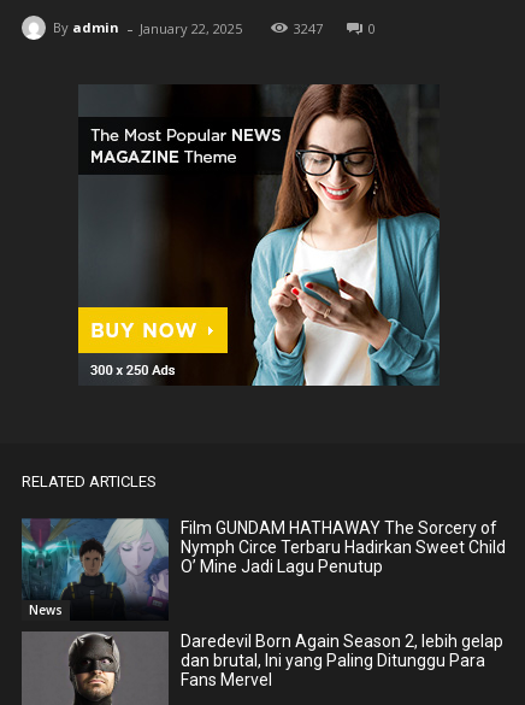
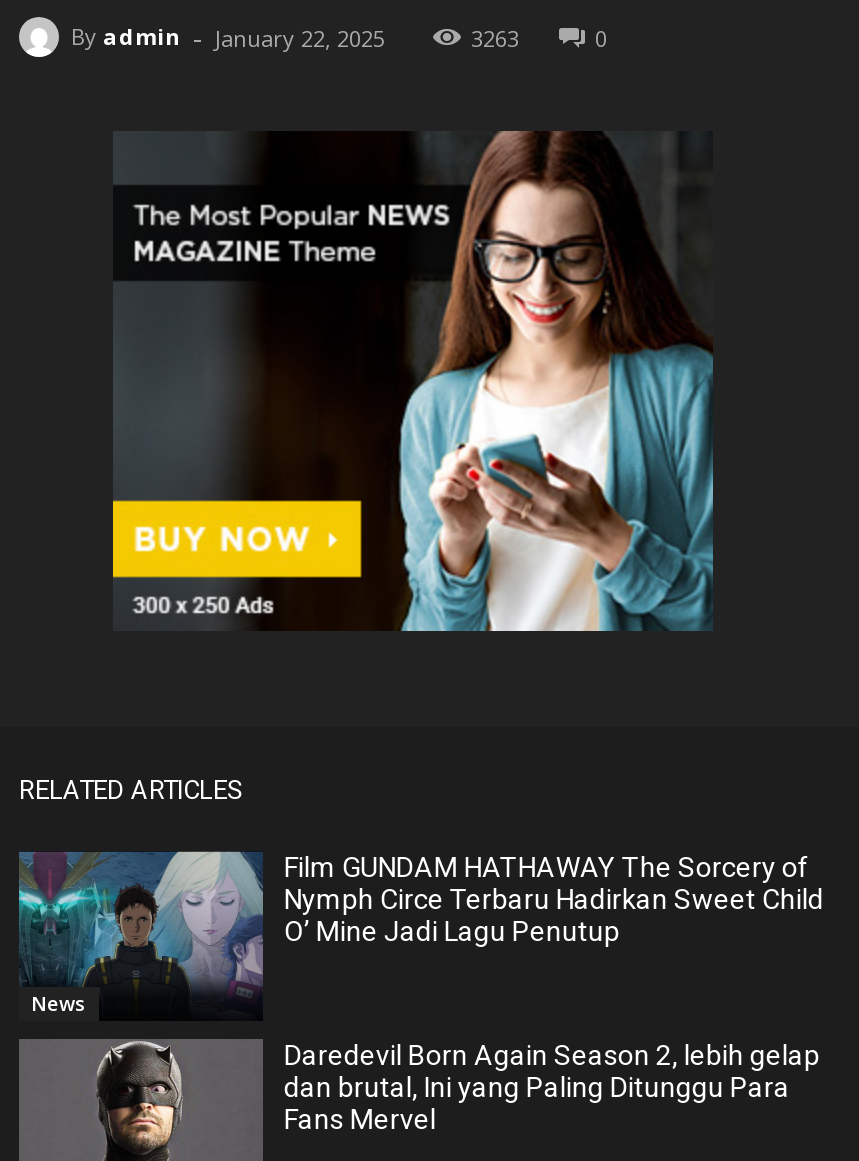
- 3247
+ 3263
